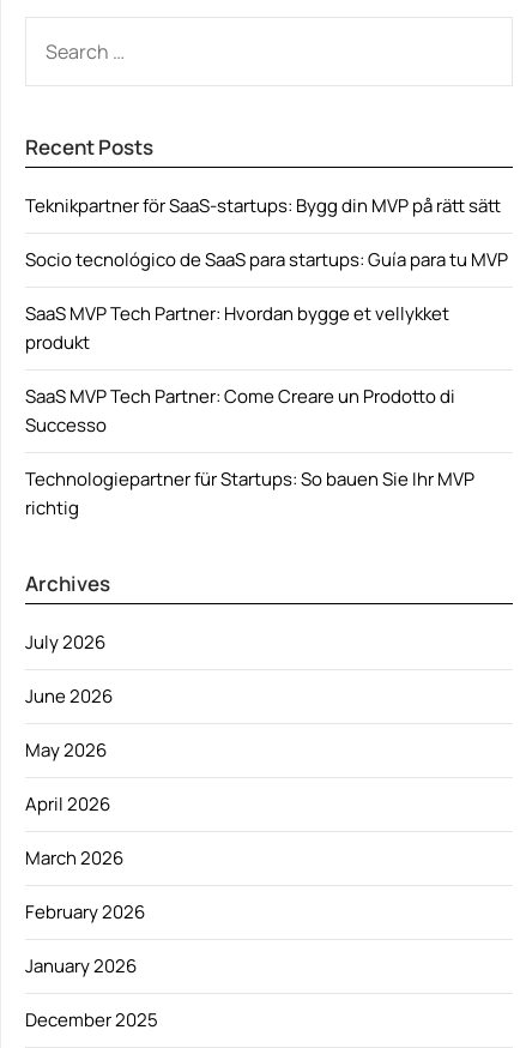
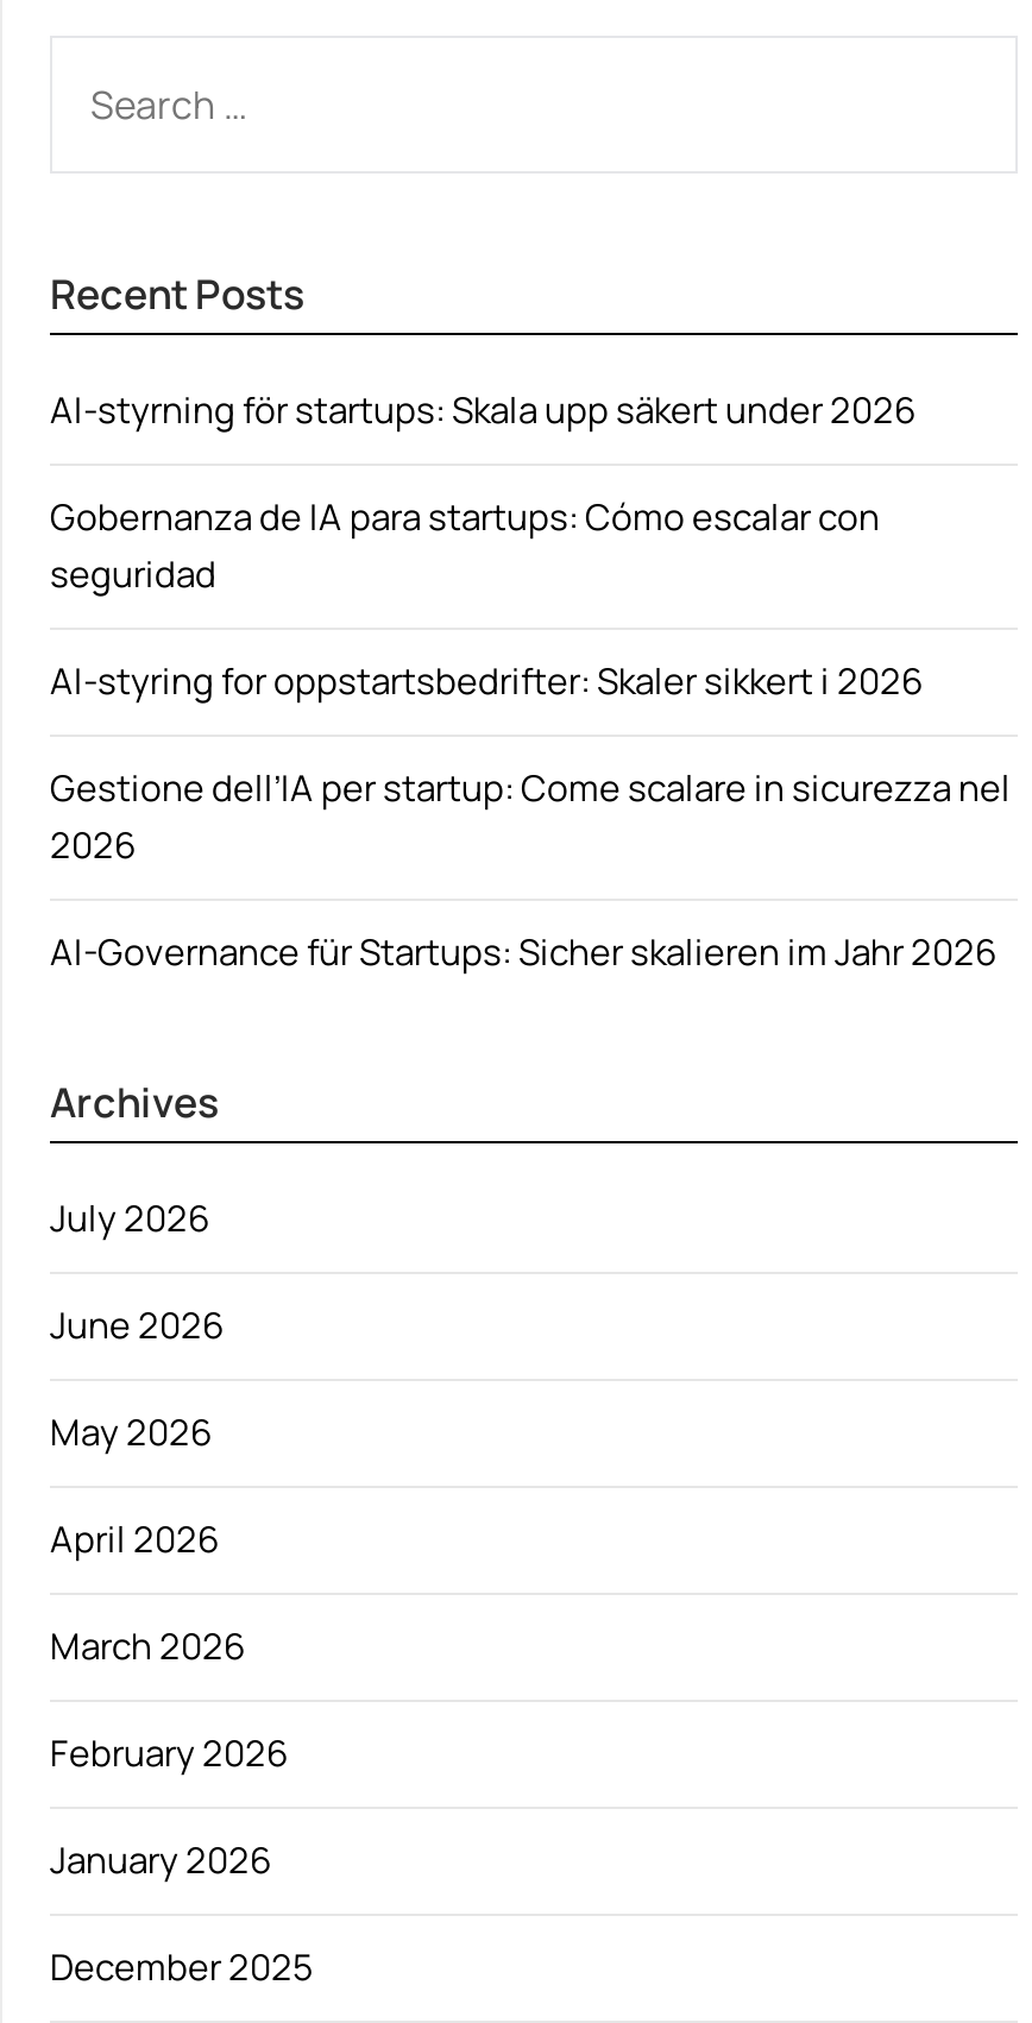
- Teknikpartner för SaaS-startups: Bygg din MVP på rätt sätt
+ AI-styrning för startups: Skala upp säkert under 2026

- Socio tecnológico de SaaS para startups: Guía para tu MVP
+ Gobernanza de IA para startups: Cómo escalar con
+ seguridad

- SaaS MVP Tech Partner: Hvordan bygge et vellykket
- produkt
+ AI-styring for oppstartsbedrifter: Skaler sikkert i 2026

- SaaS MVP Tech Partner: Come Creare un Prodotto di
- Successo
+ Gestione dell’IA per startup: Come scalare in sicurezza nel
+ 2026

- Technologiepartner für Startups: So bauen Sie Ihr MVP
- richtig
+ AI-Governance für Startups: Sicher skalieren im Jahr 2026
